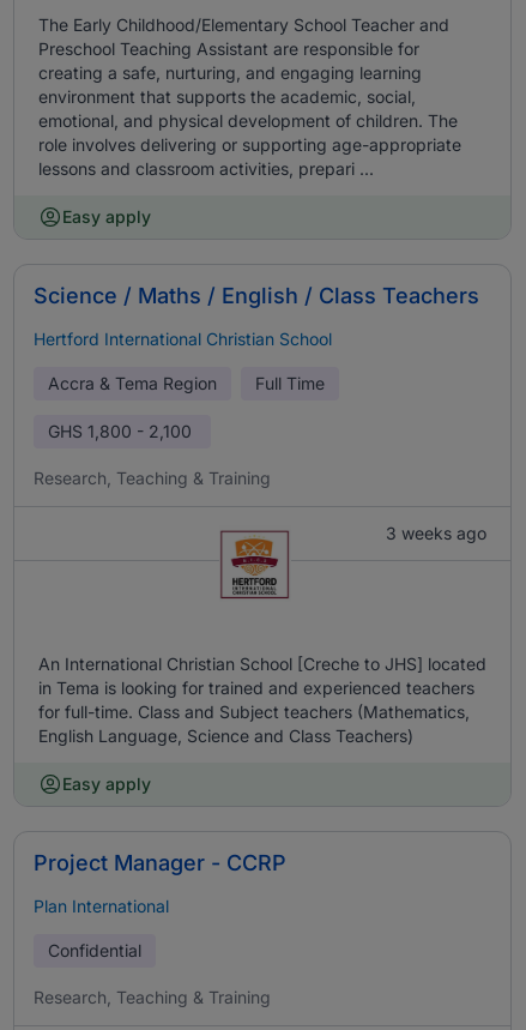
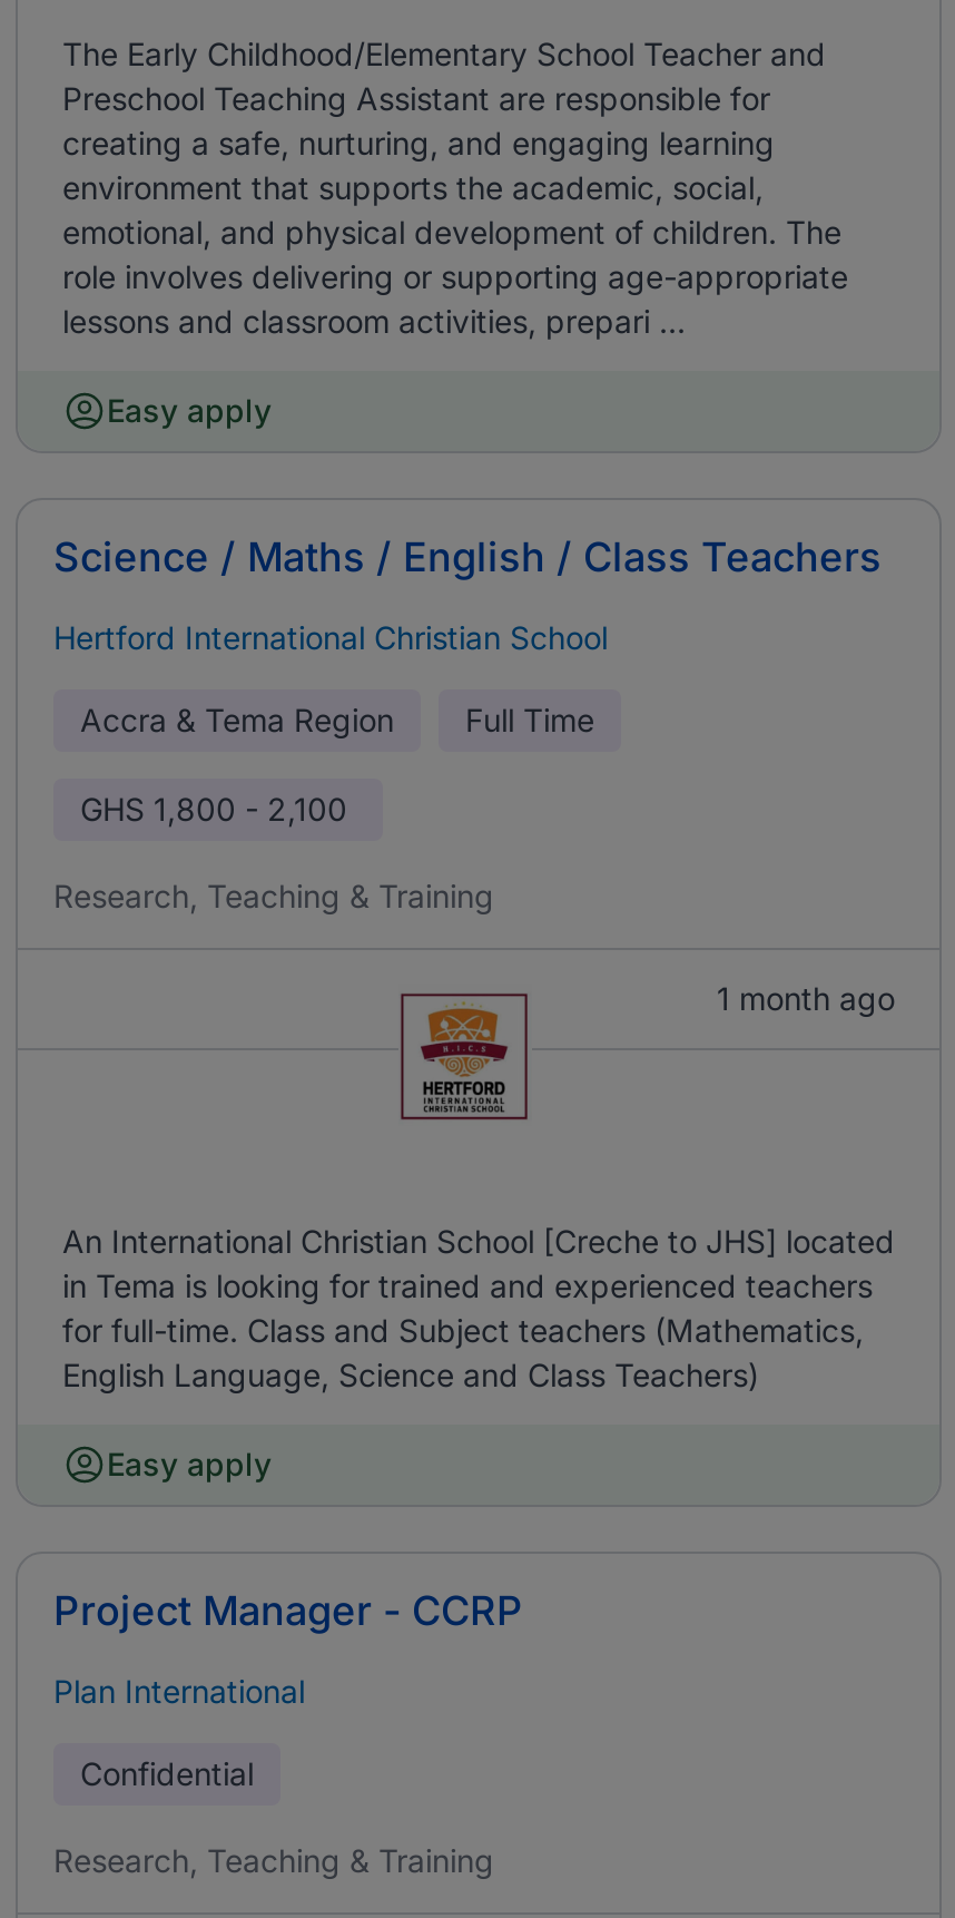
- 3 weeks ago
+ 1 month ago
